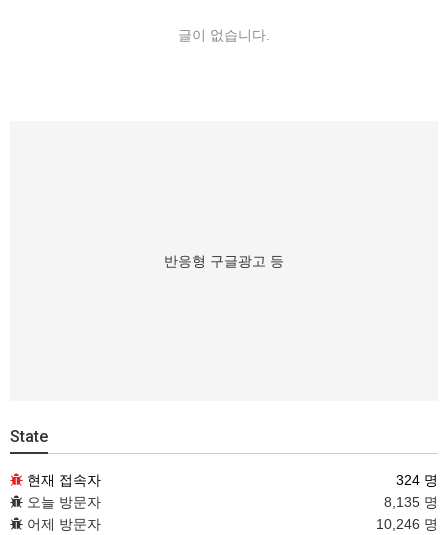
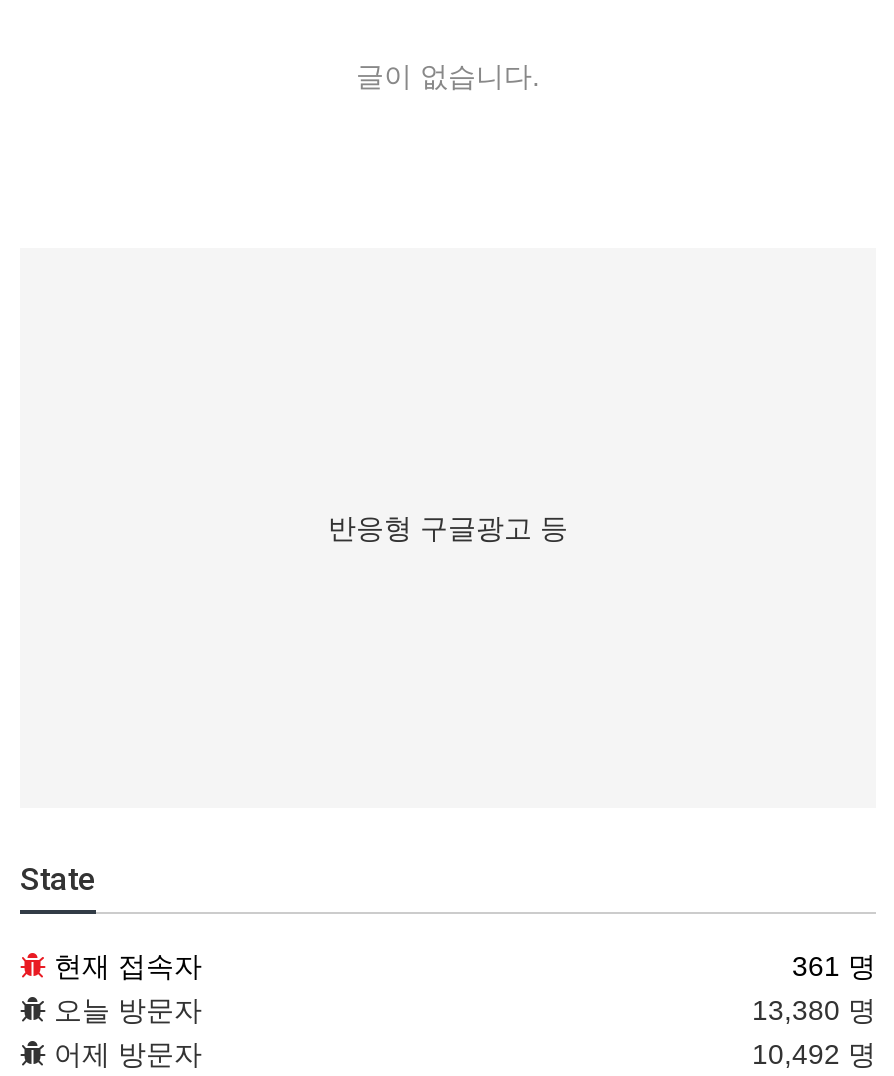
- 324 명
+ 361 명

- 8,135 명
+ 13,380 명

- 10,246 명
+ 10,492 명
